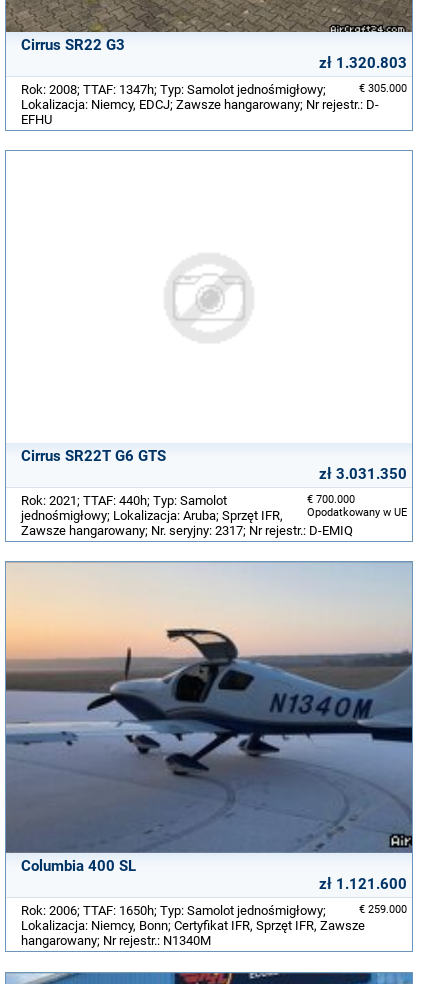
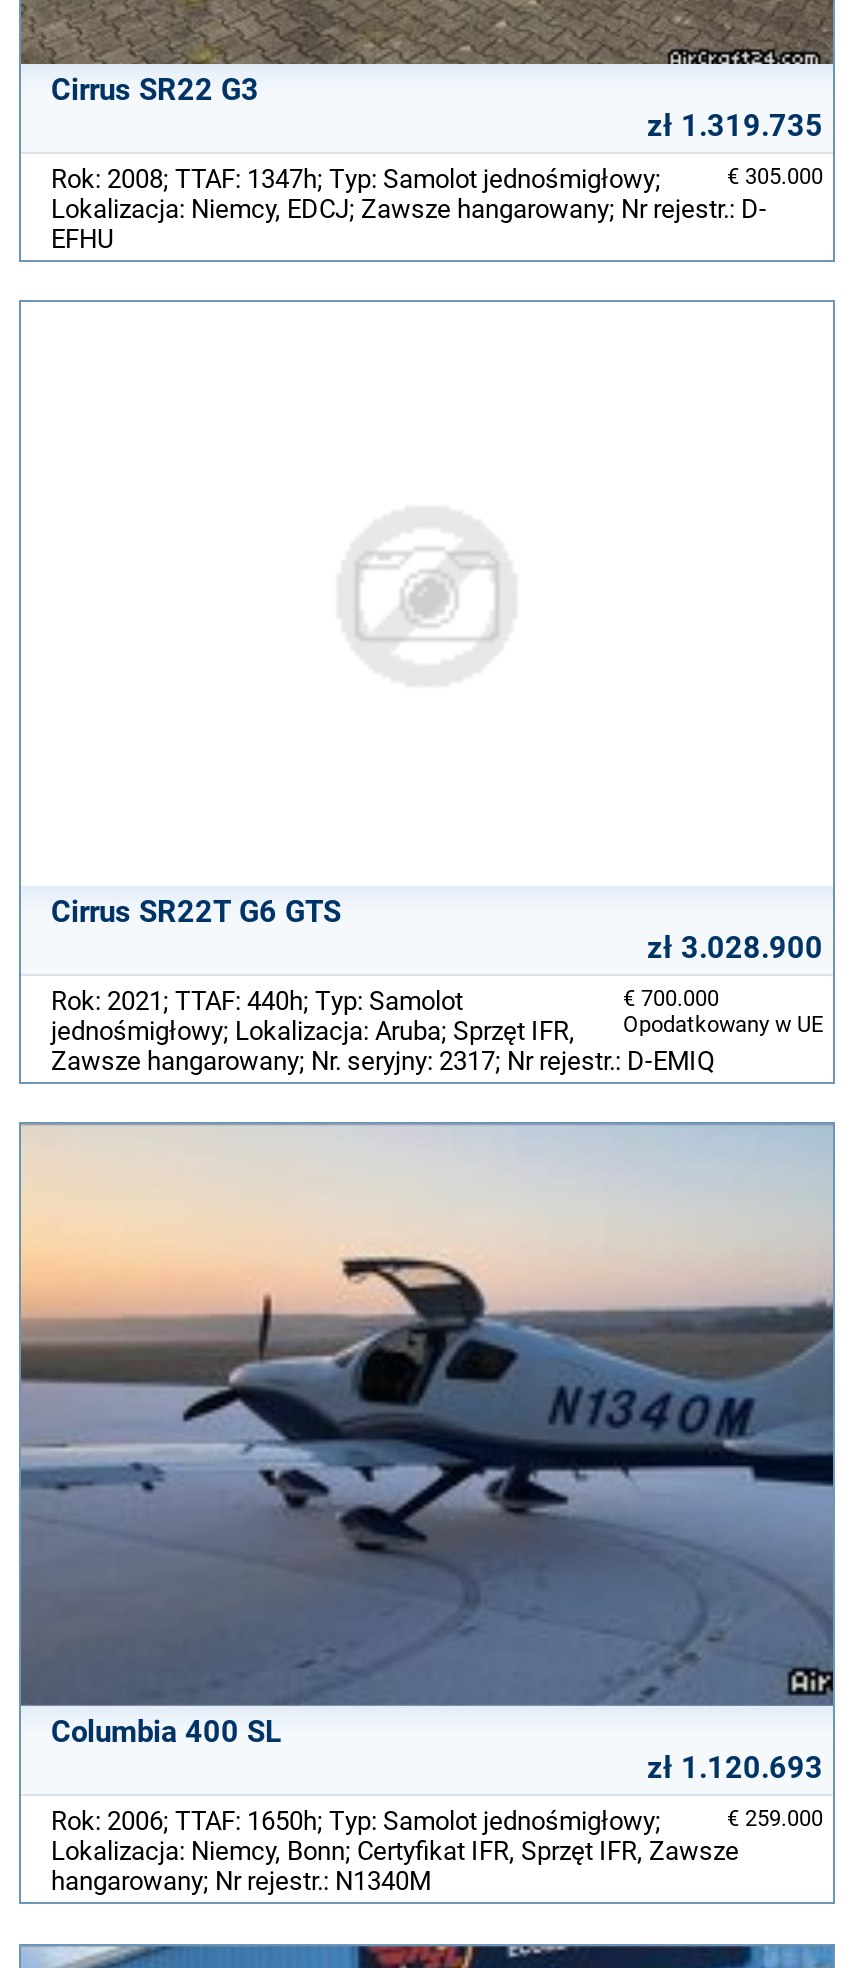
- zł 1.320.803
+ zł 1.319.735

- zł 3.031.350
+ zł 3.028.900

- zł 1.121.600
+ zł 1.120.693
